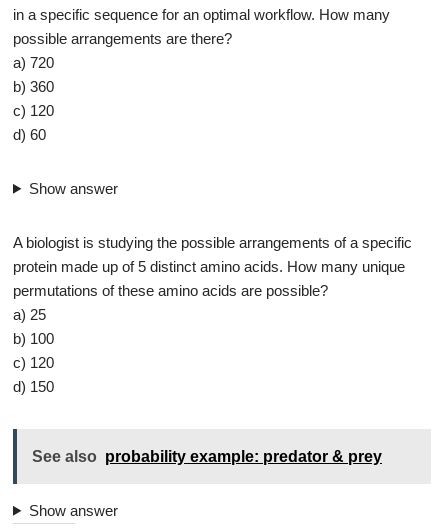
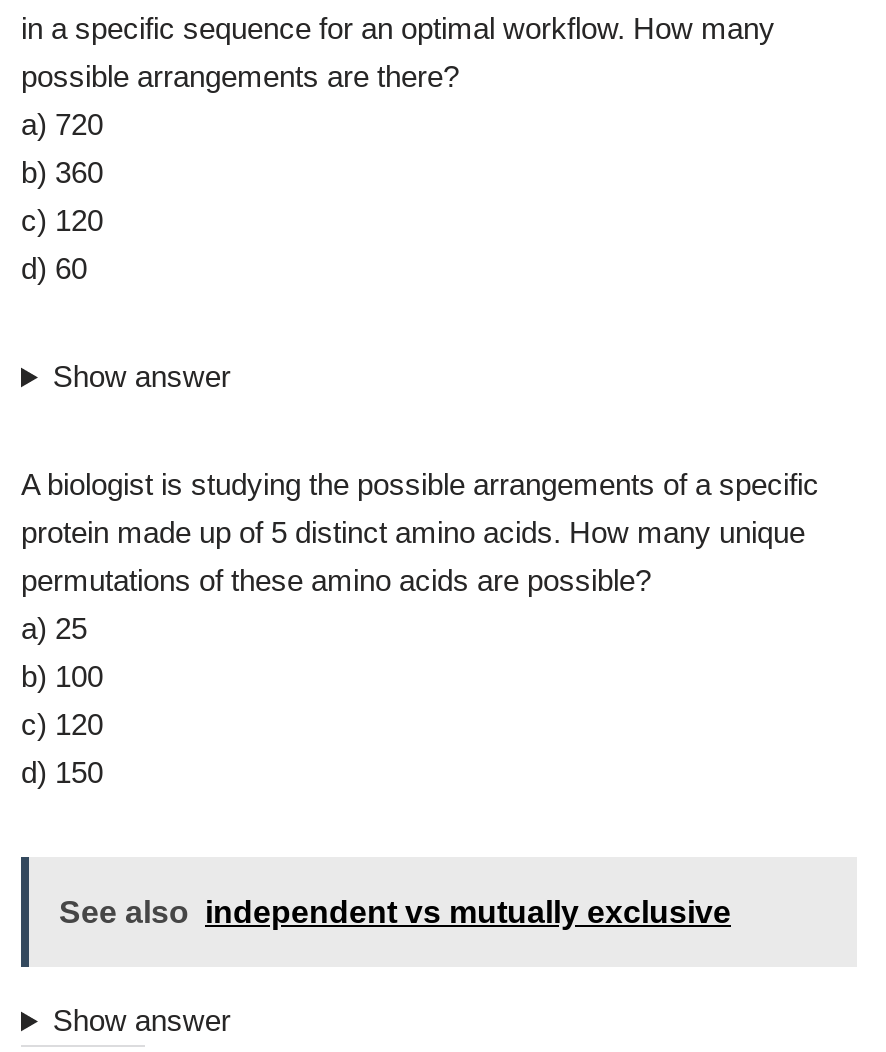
- See also probability example: predator & prey
+ See also independent vs mutually exclusive
